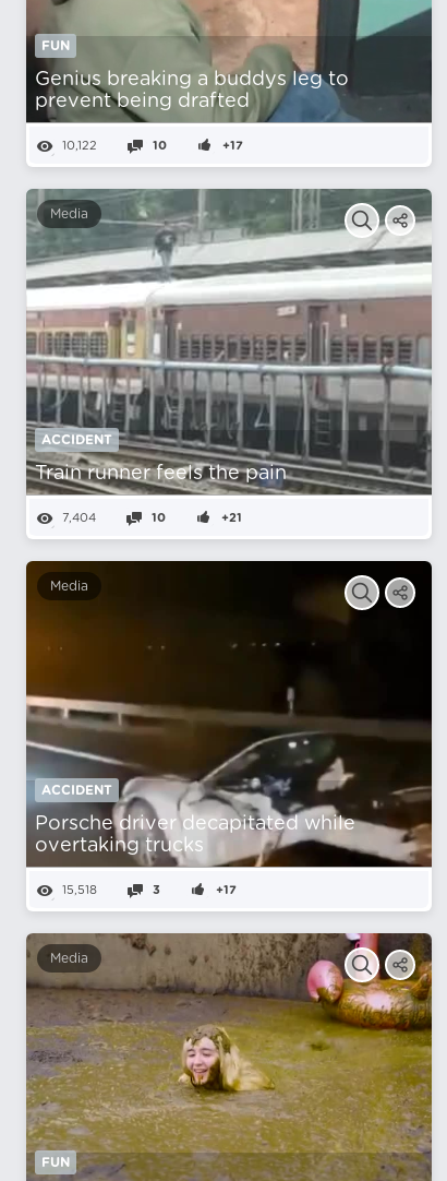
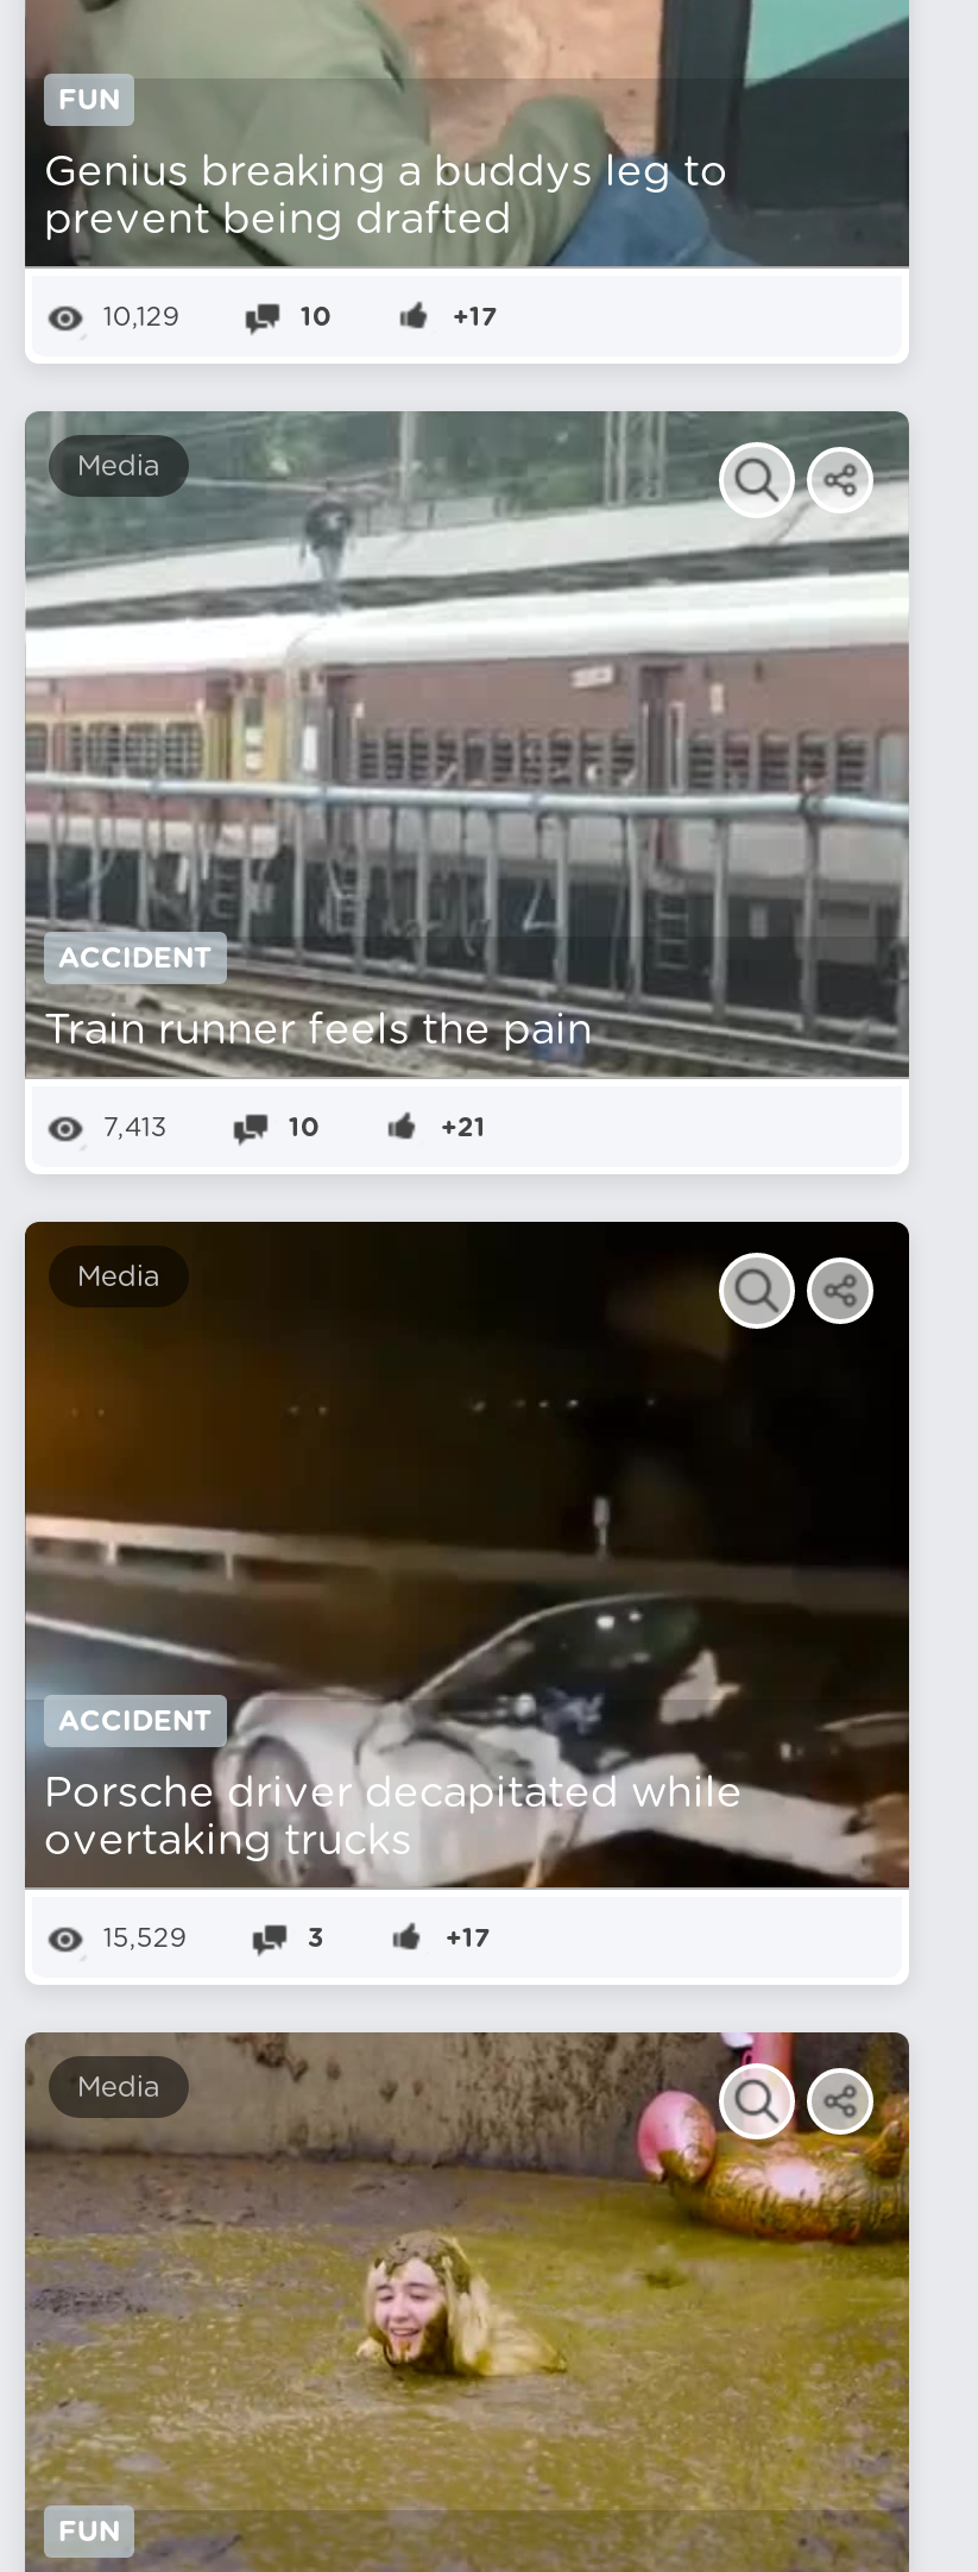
- 10,122
+ 10,129

- 7,404
+ 7,413

- 15,518
+ 15,529
